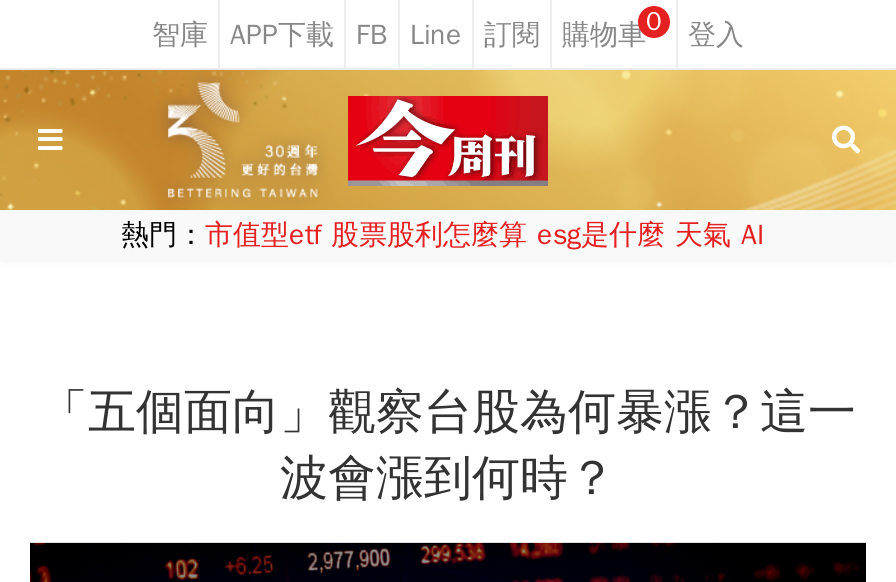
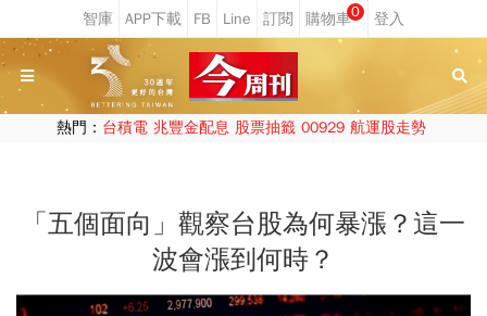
- 熱門：市值型etf 股票股利怎麼算 esg是什麼 天氣 AI
+ 熱門：台積電 兆豐金配息 股票抽籤 00929 航運股走勢
